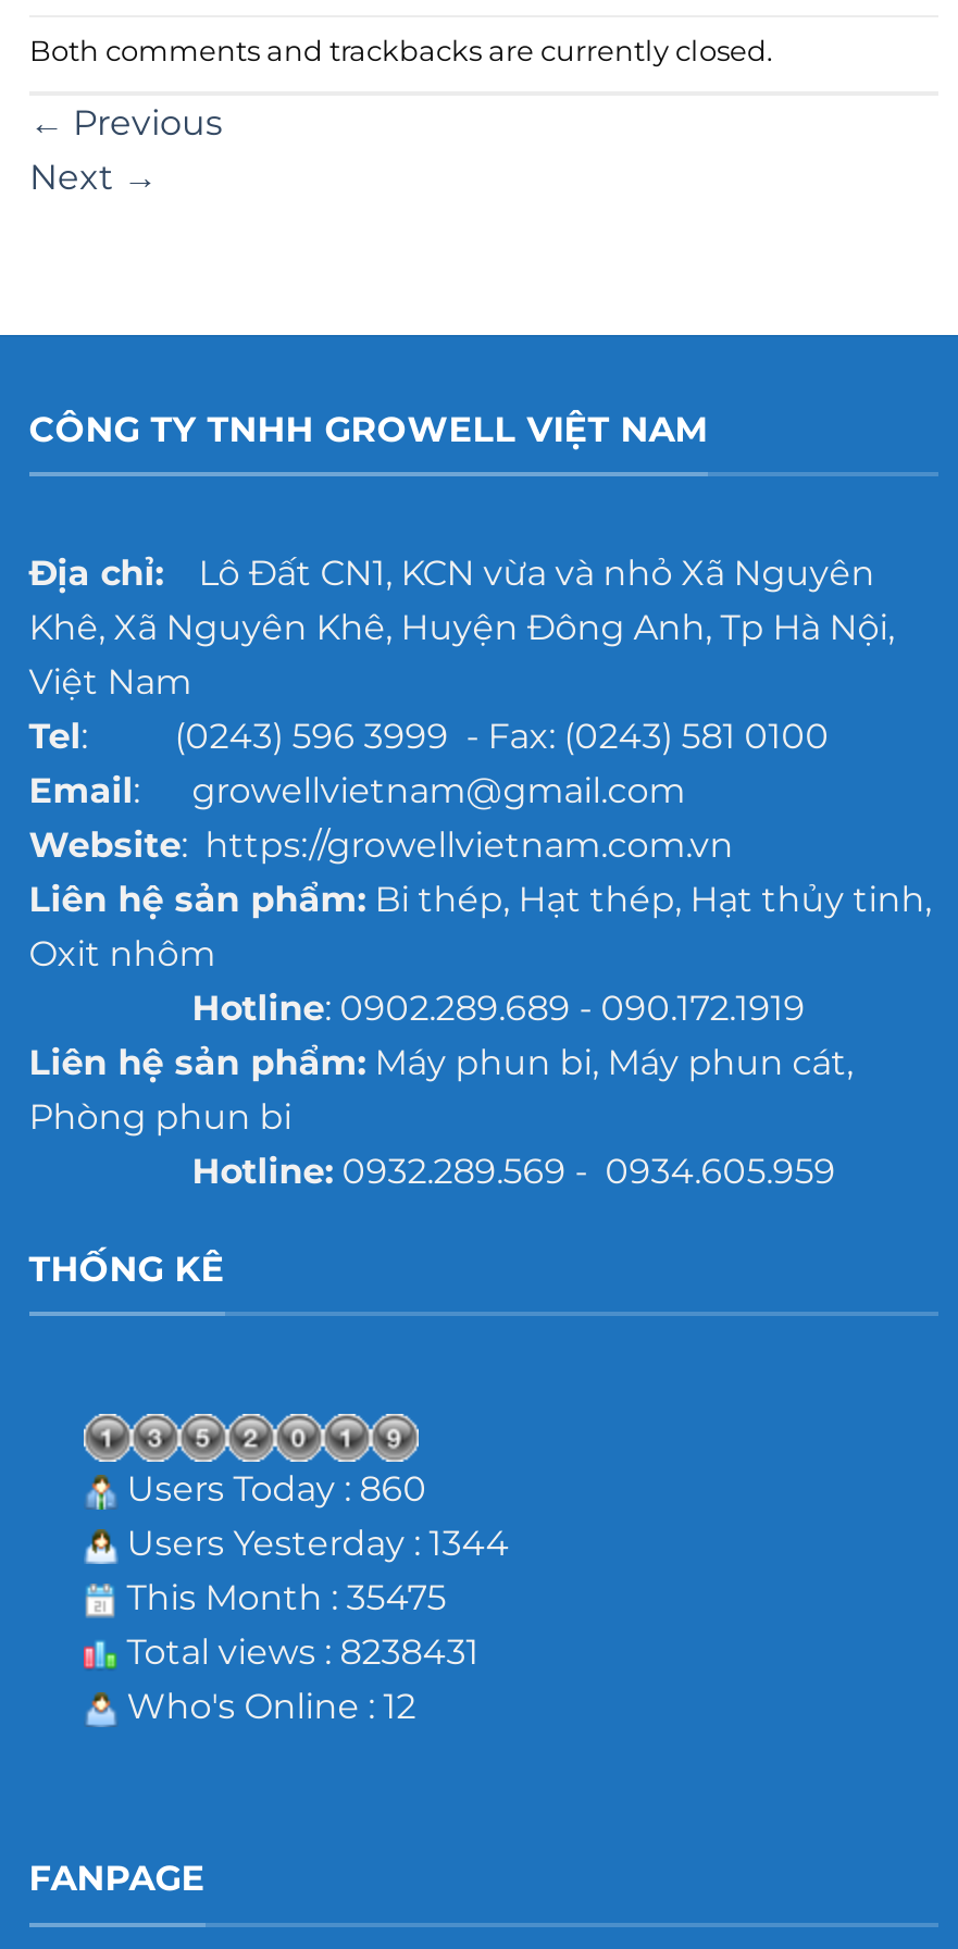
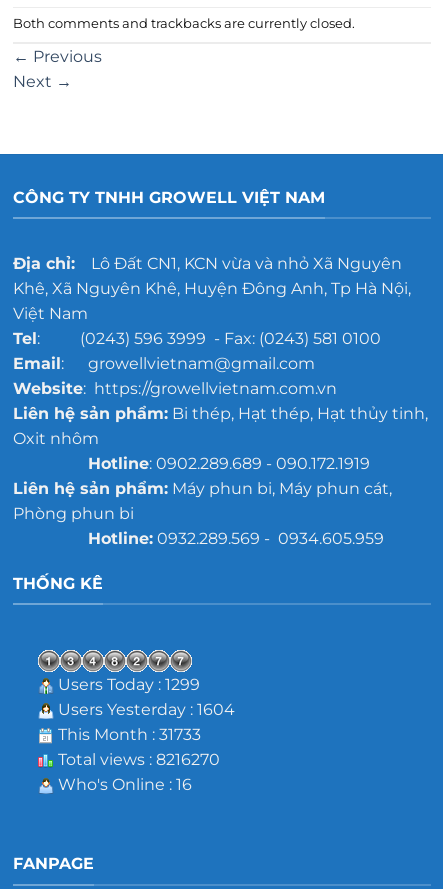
- Users Today : 860
+ Users Today : 1299

- Users Yesterday : 1344
+ Users Yesterday : 1604

- This Month : 35475
+ This Month : 31733

- Total views : 8238431
+ Total views : 8216270

- Who's Online : 12
+ Who's Online : 16
